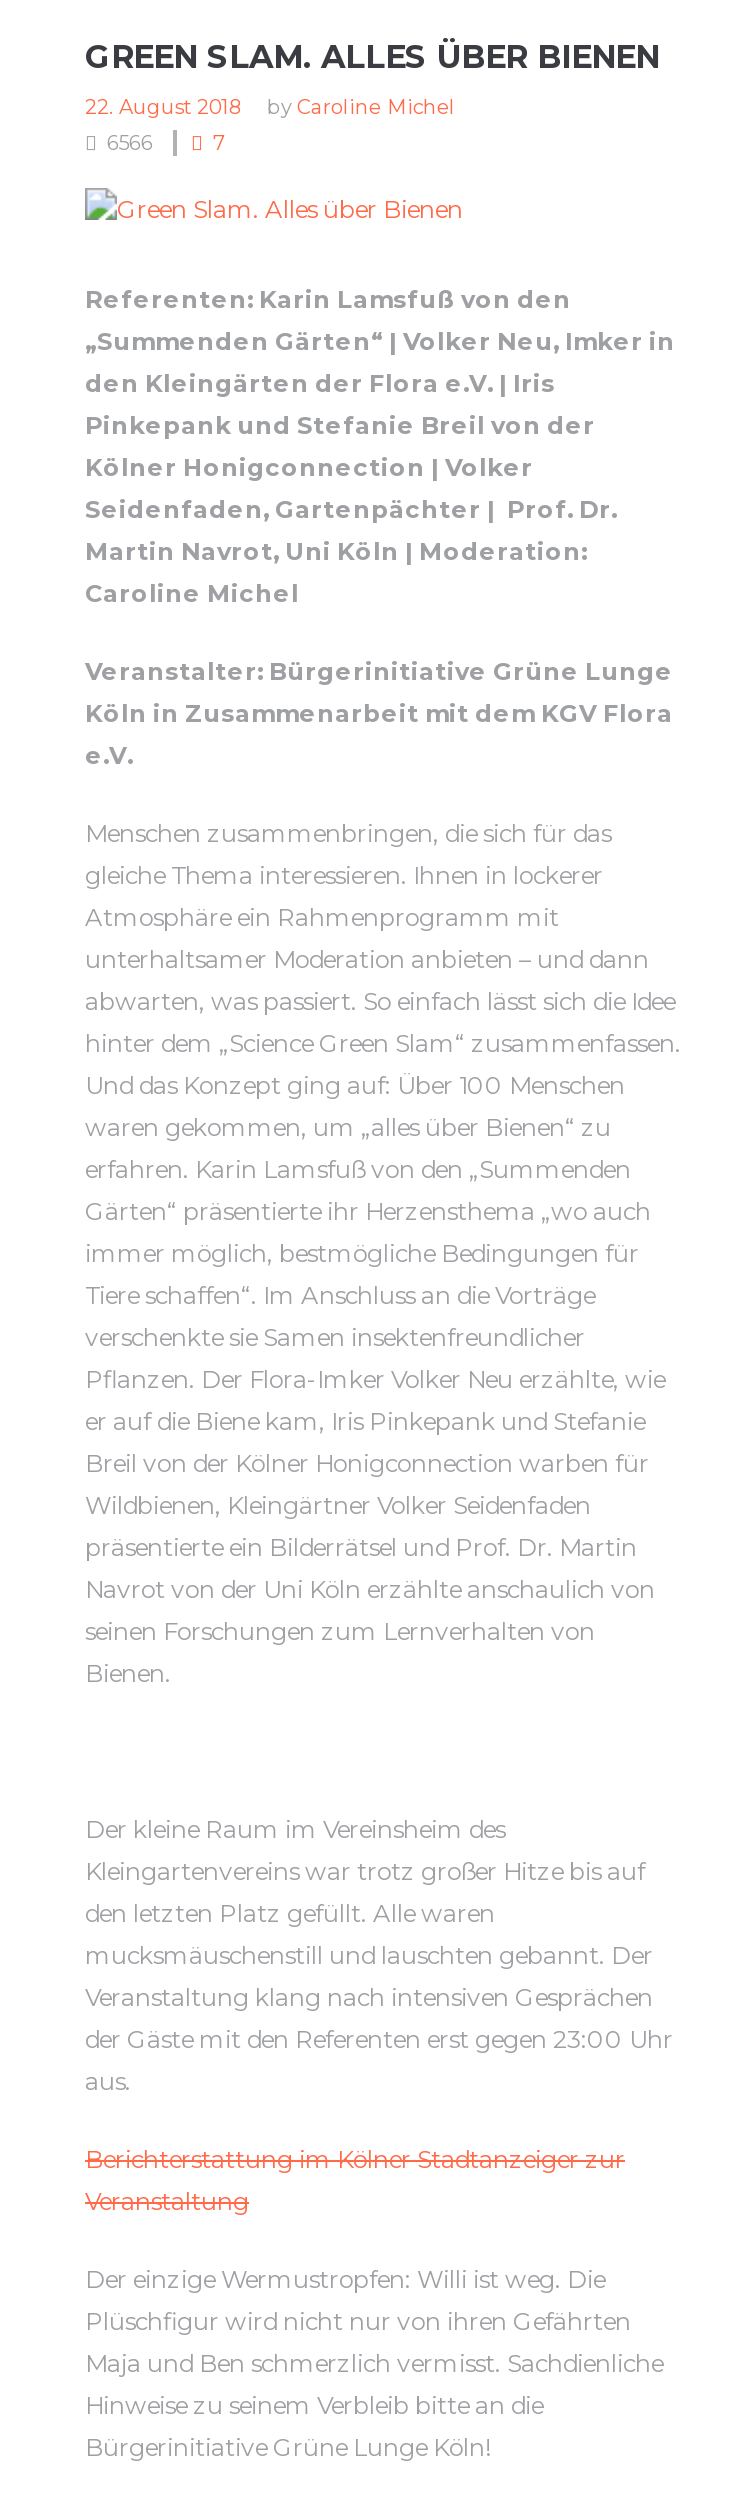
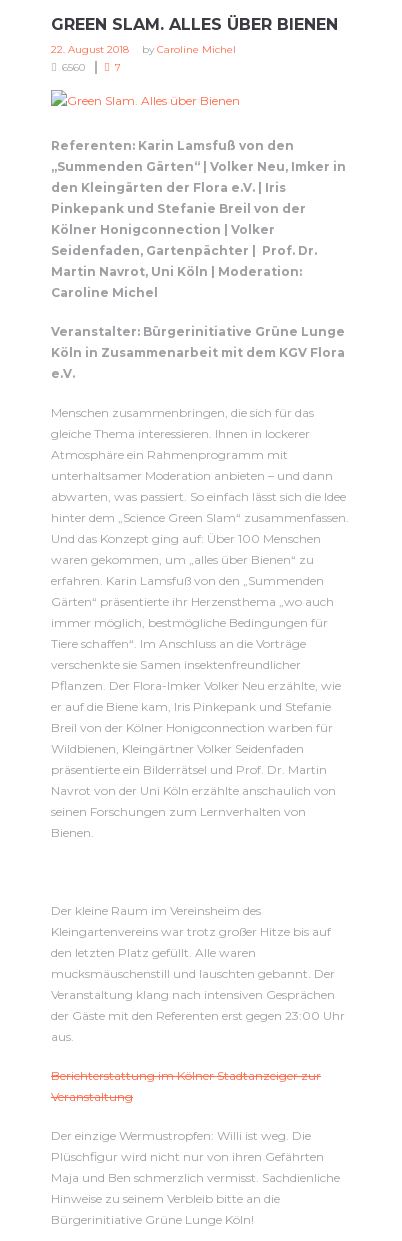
- 6566
+ 6560
